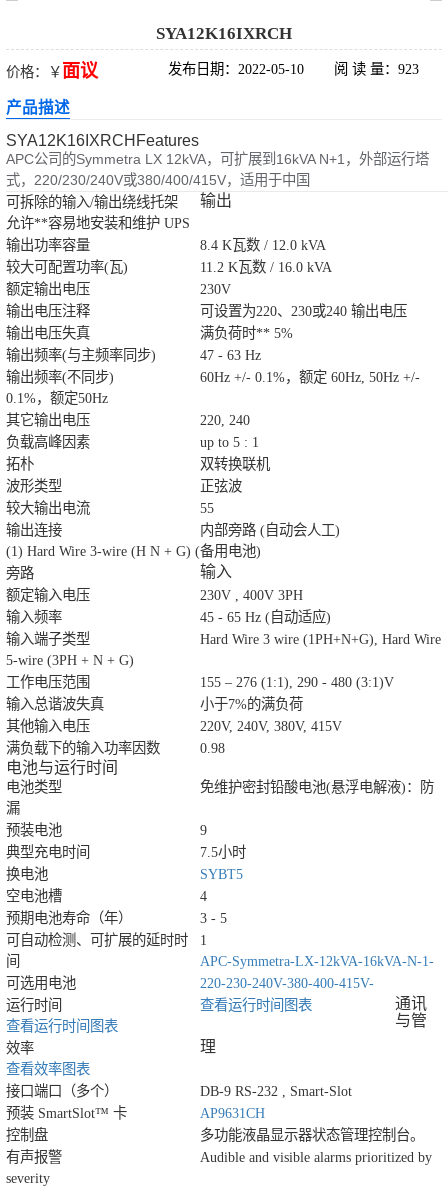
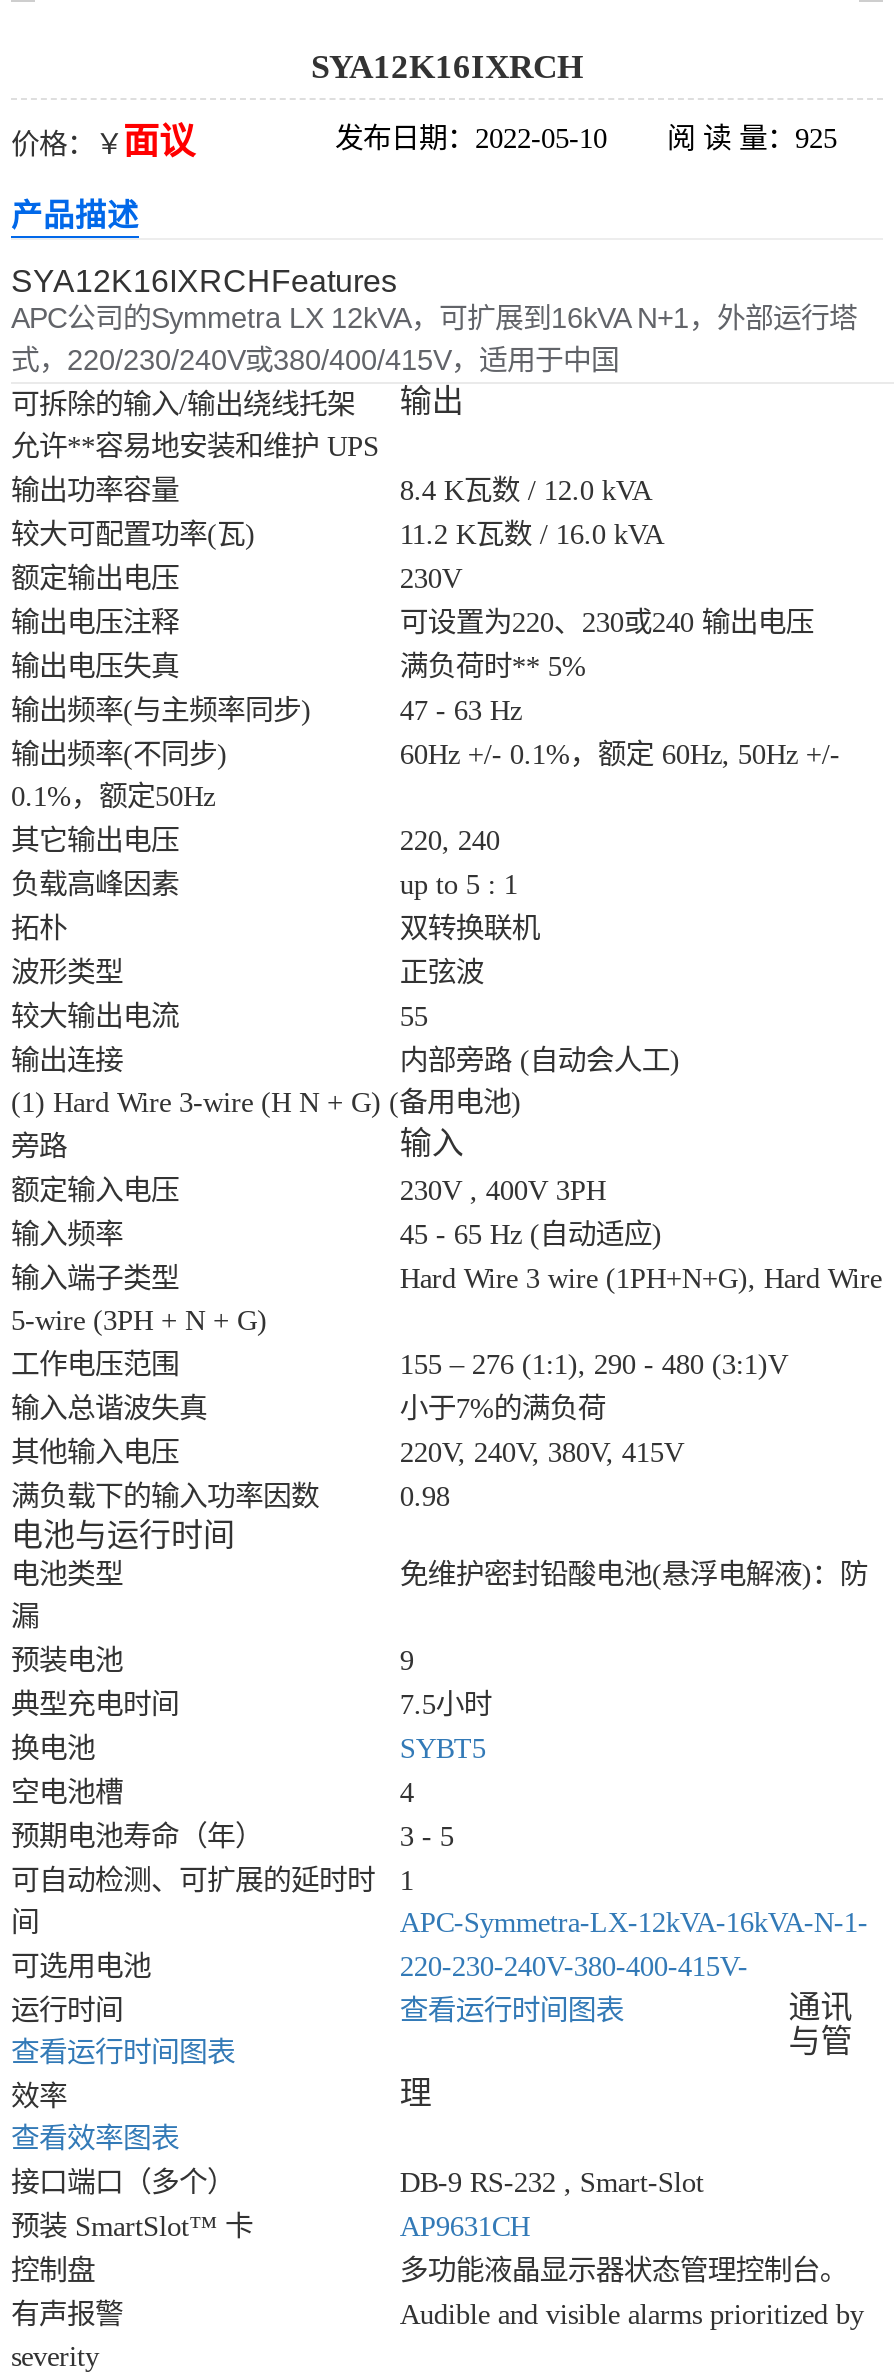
- 发布日期：2022-05-10 阅 读 量：923
+ 发布日期：2022-05-10 阅 读 量：925
